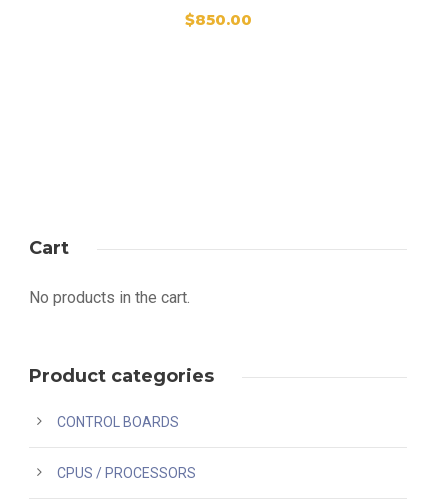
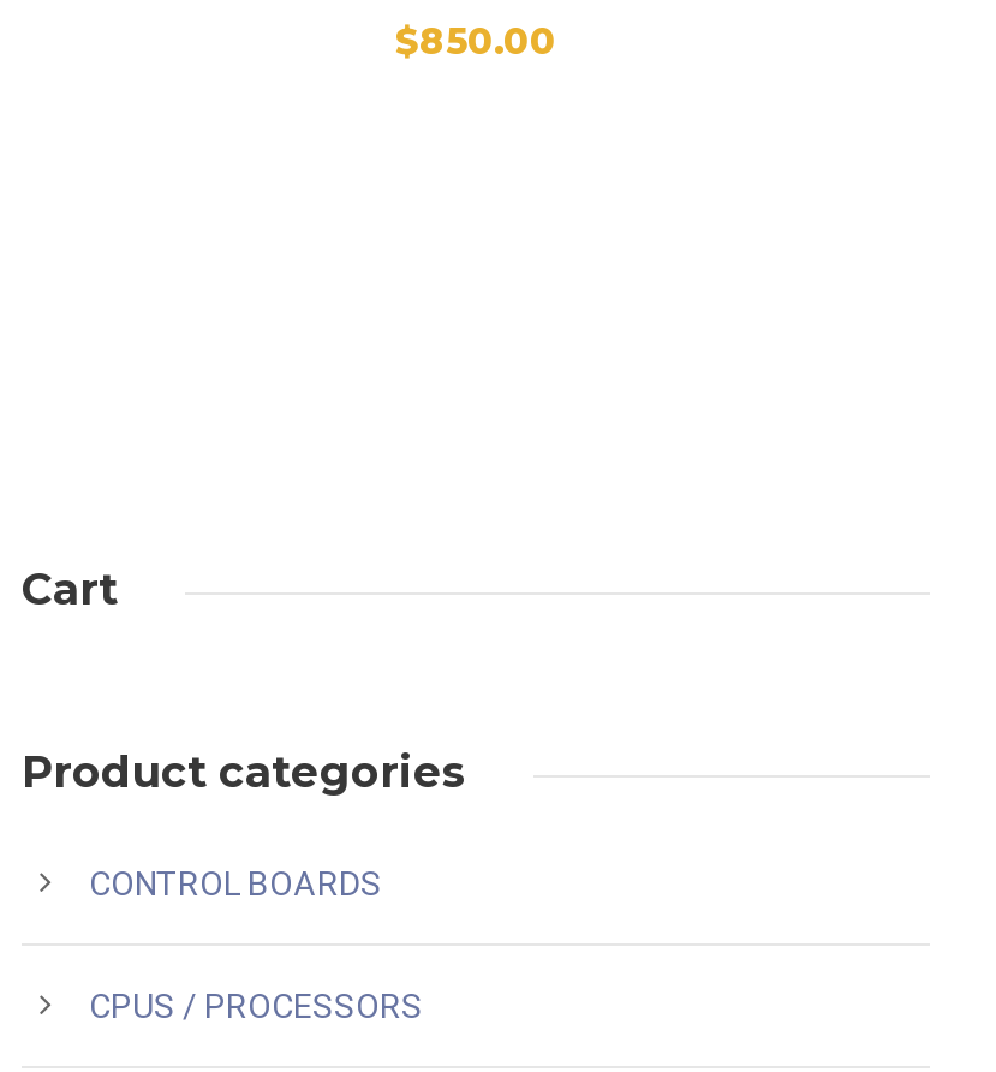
- No products in the cart.
